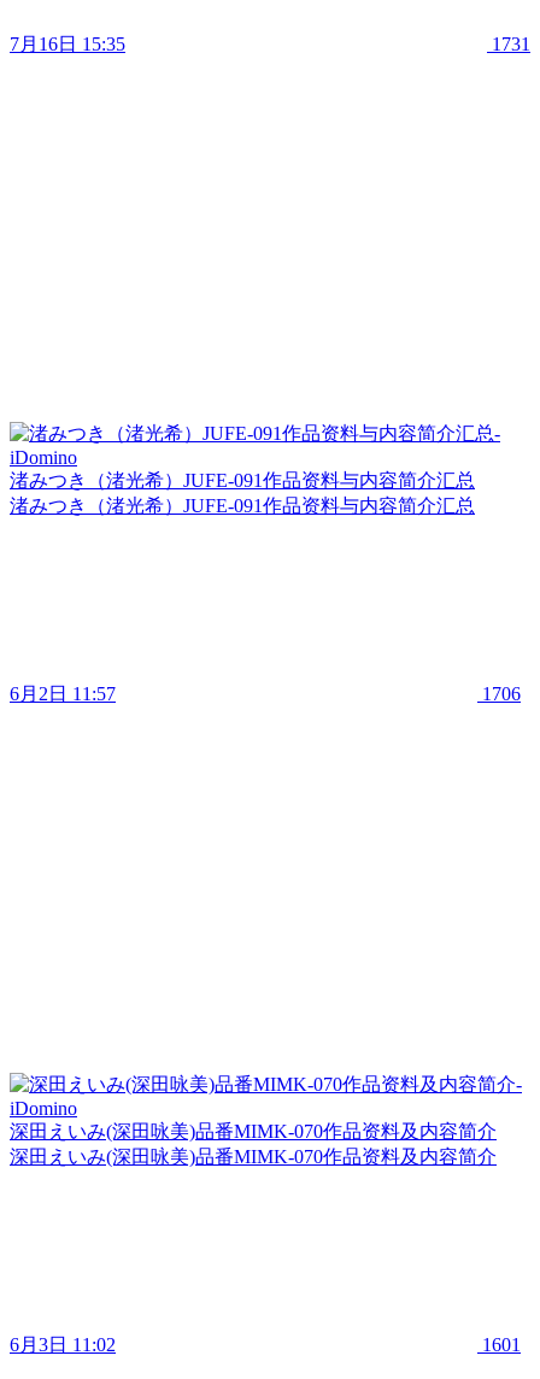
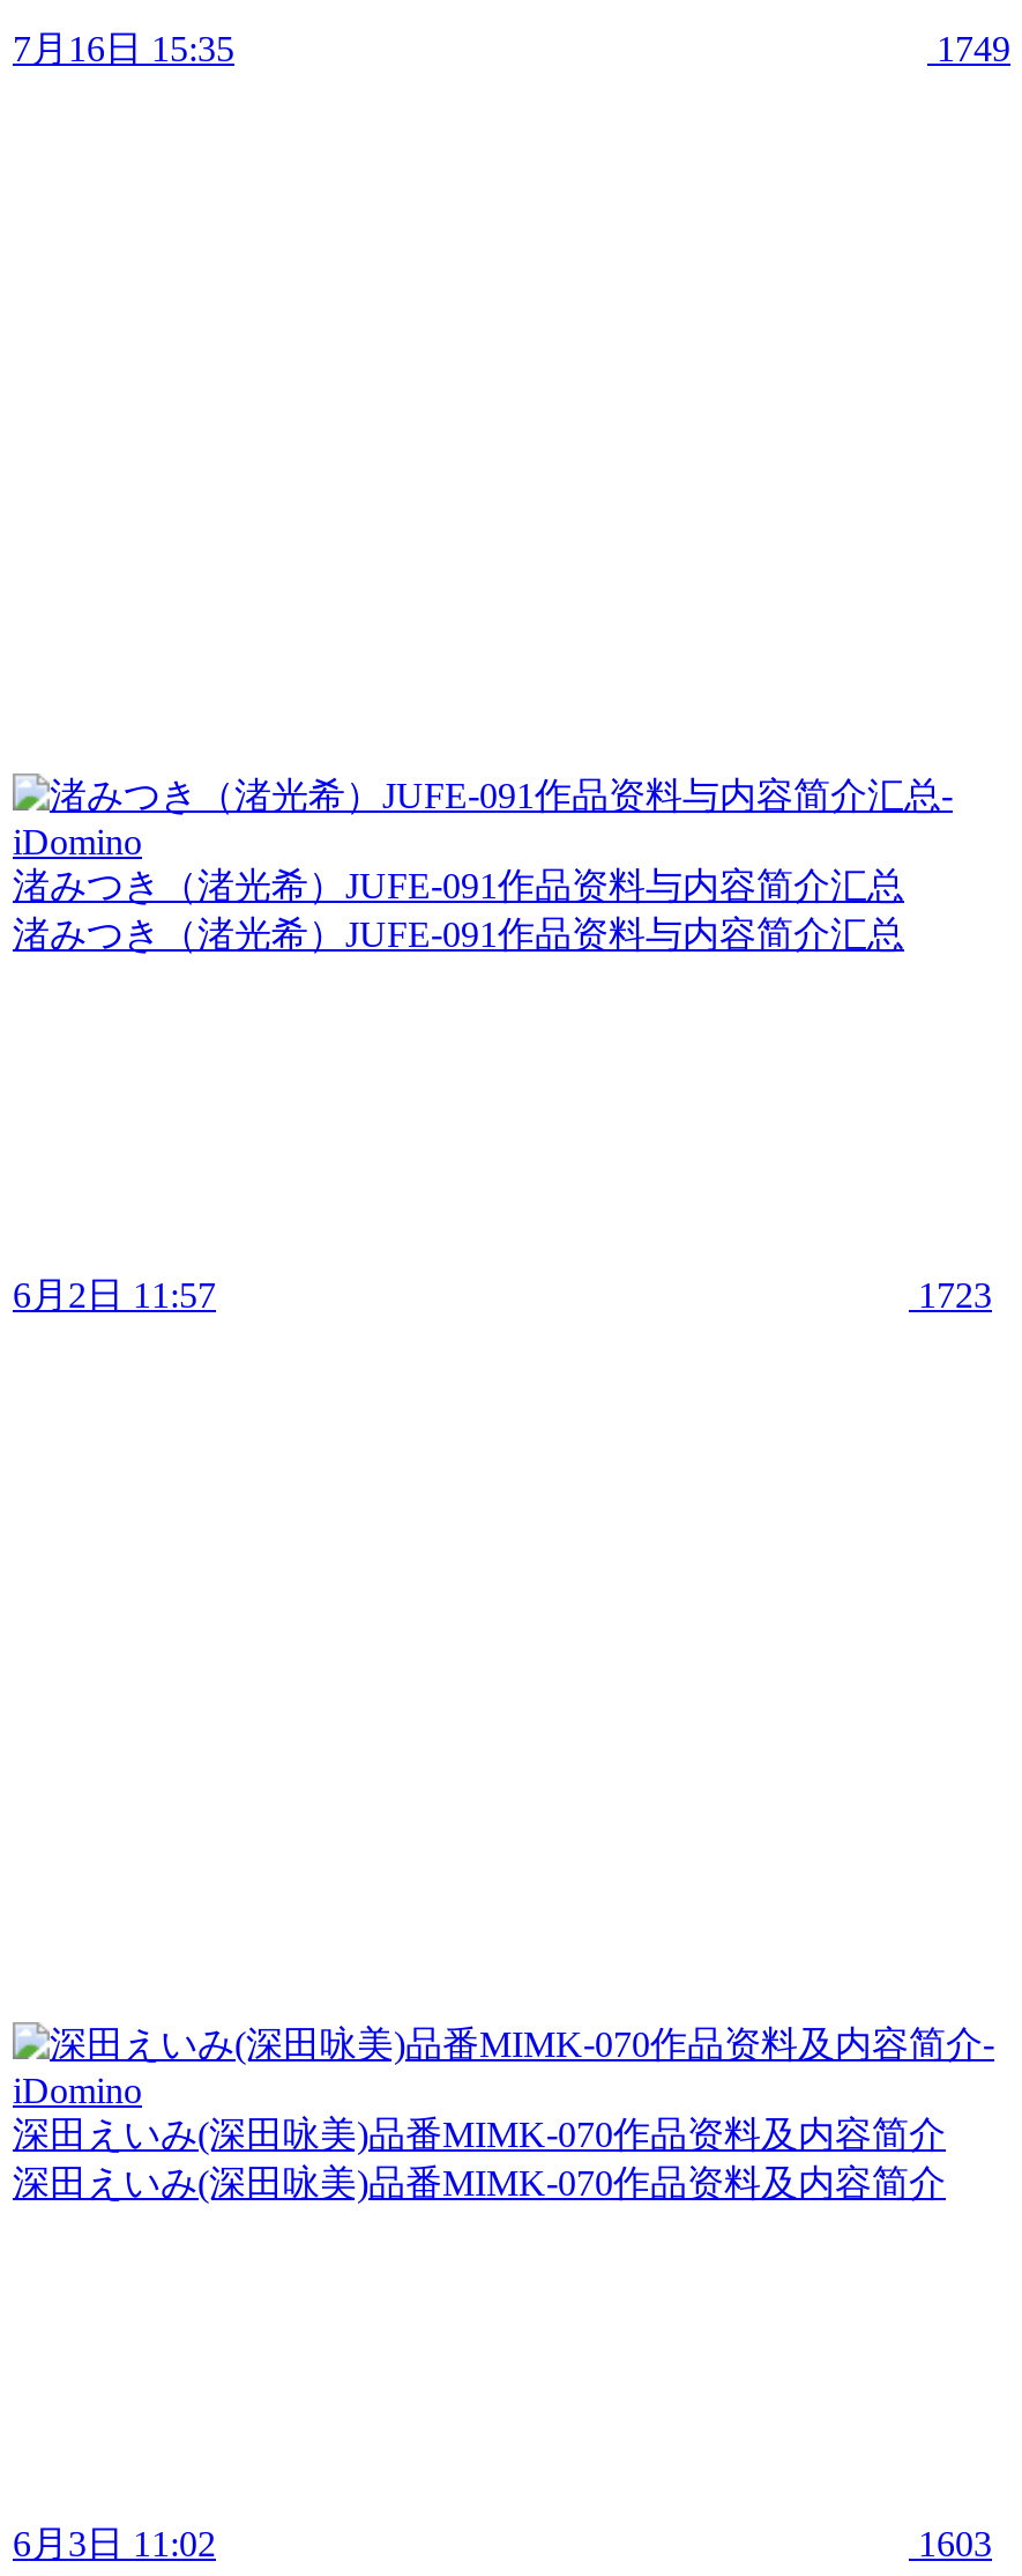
- 1731
+ 1749

- 1706
+ 1723

- 1601
+ 1603
